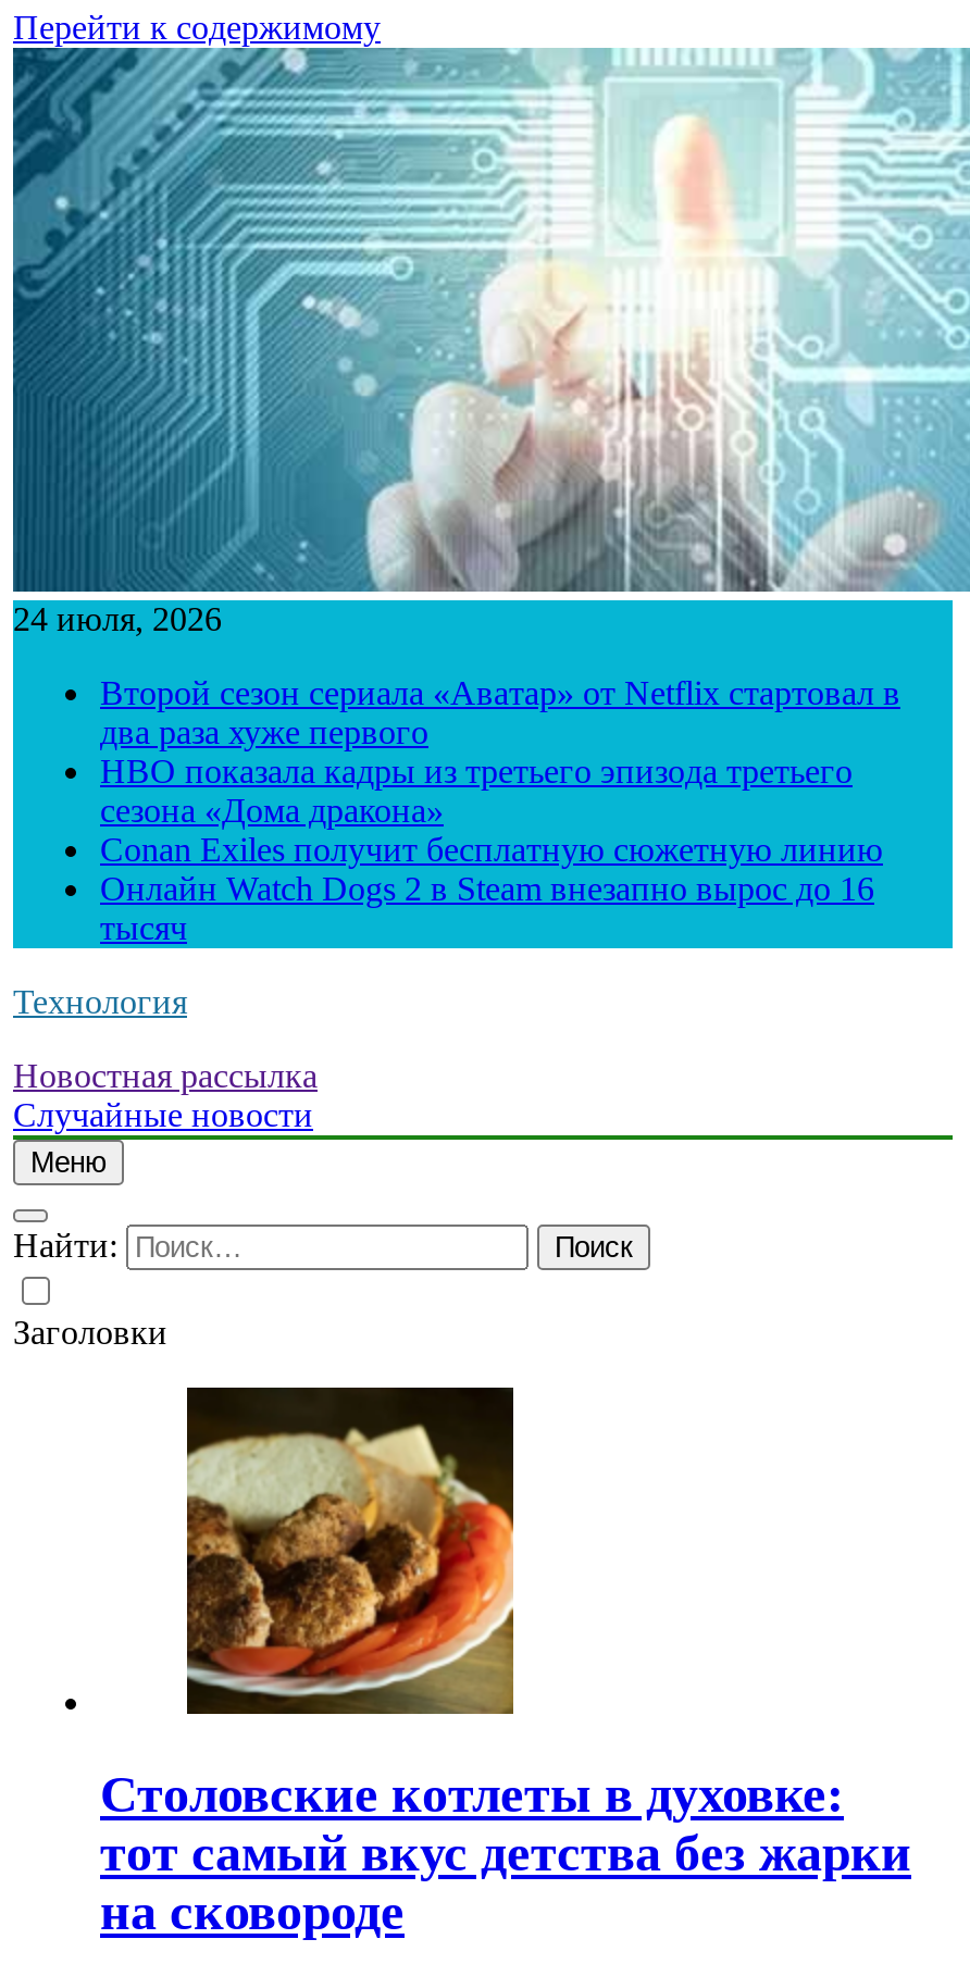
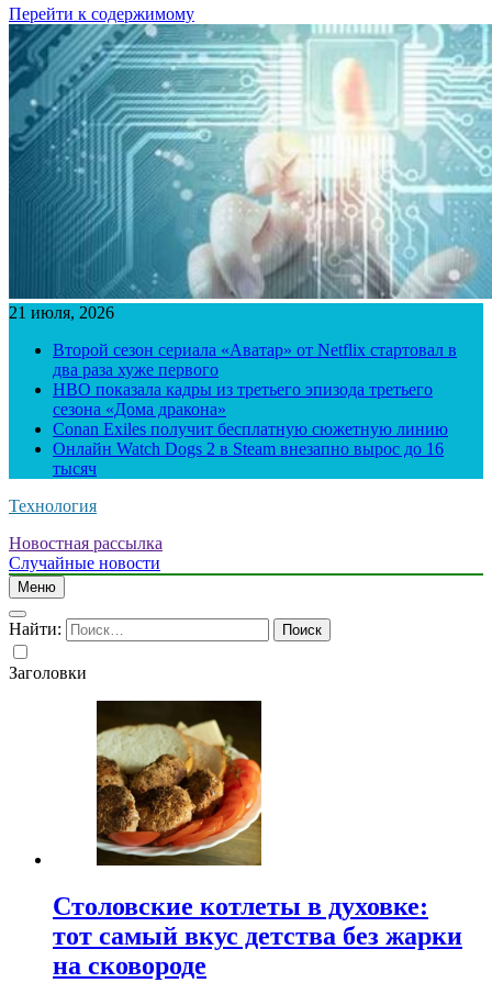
- 24 июля, 2026
+ 21 июля, 2026
